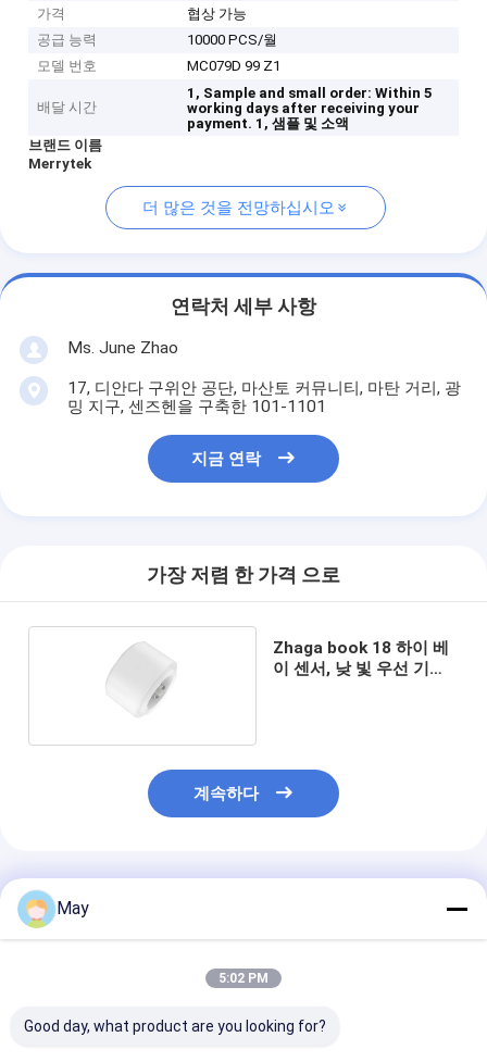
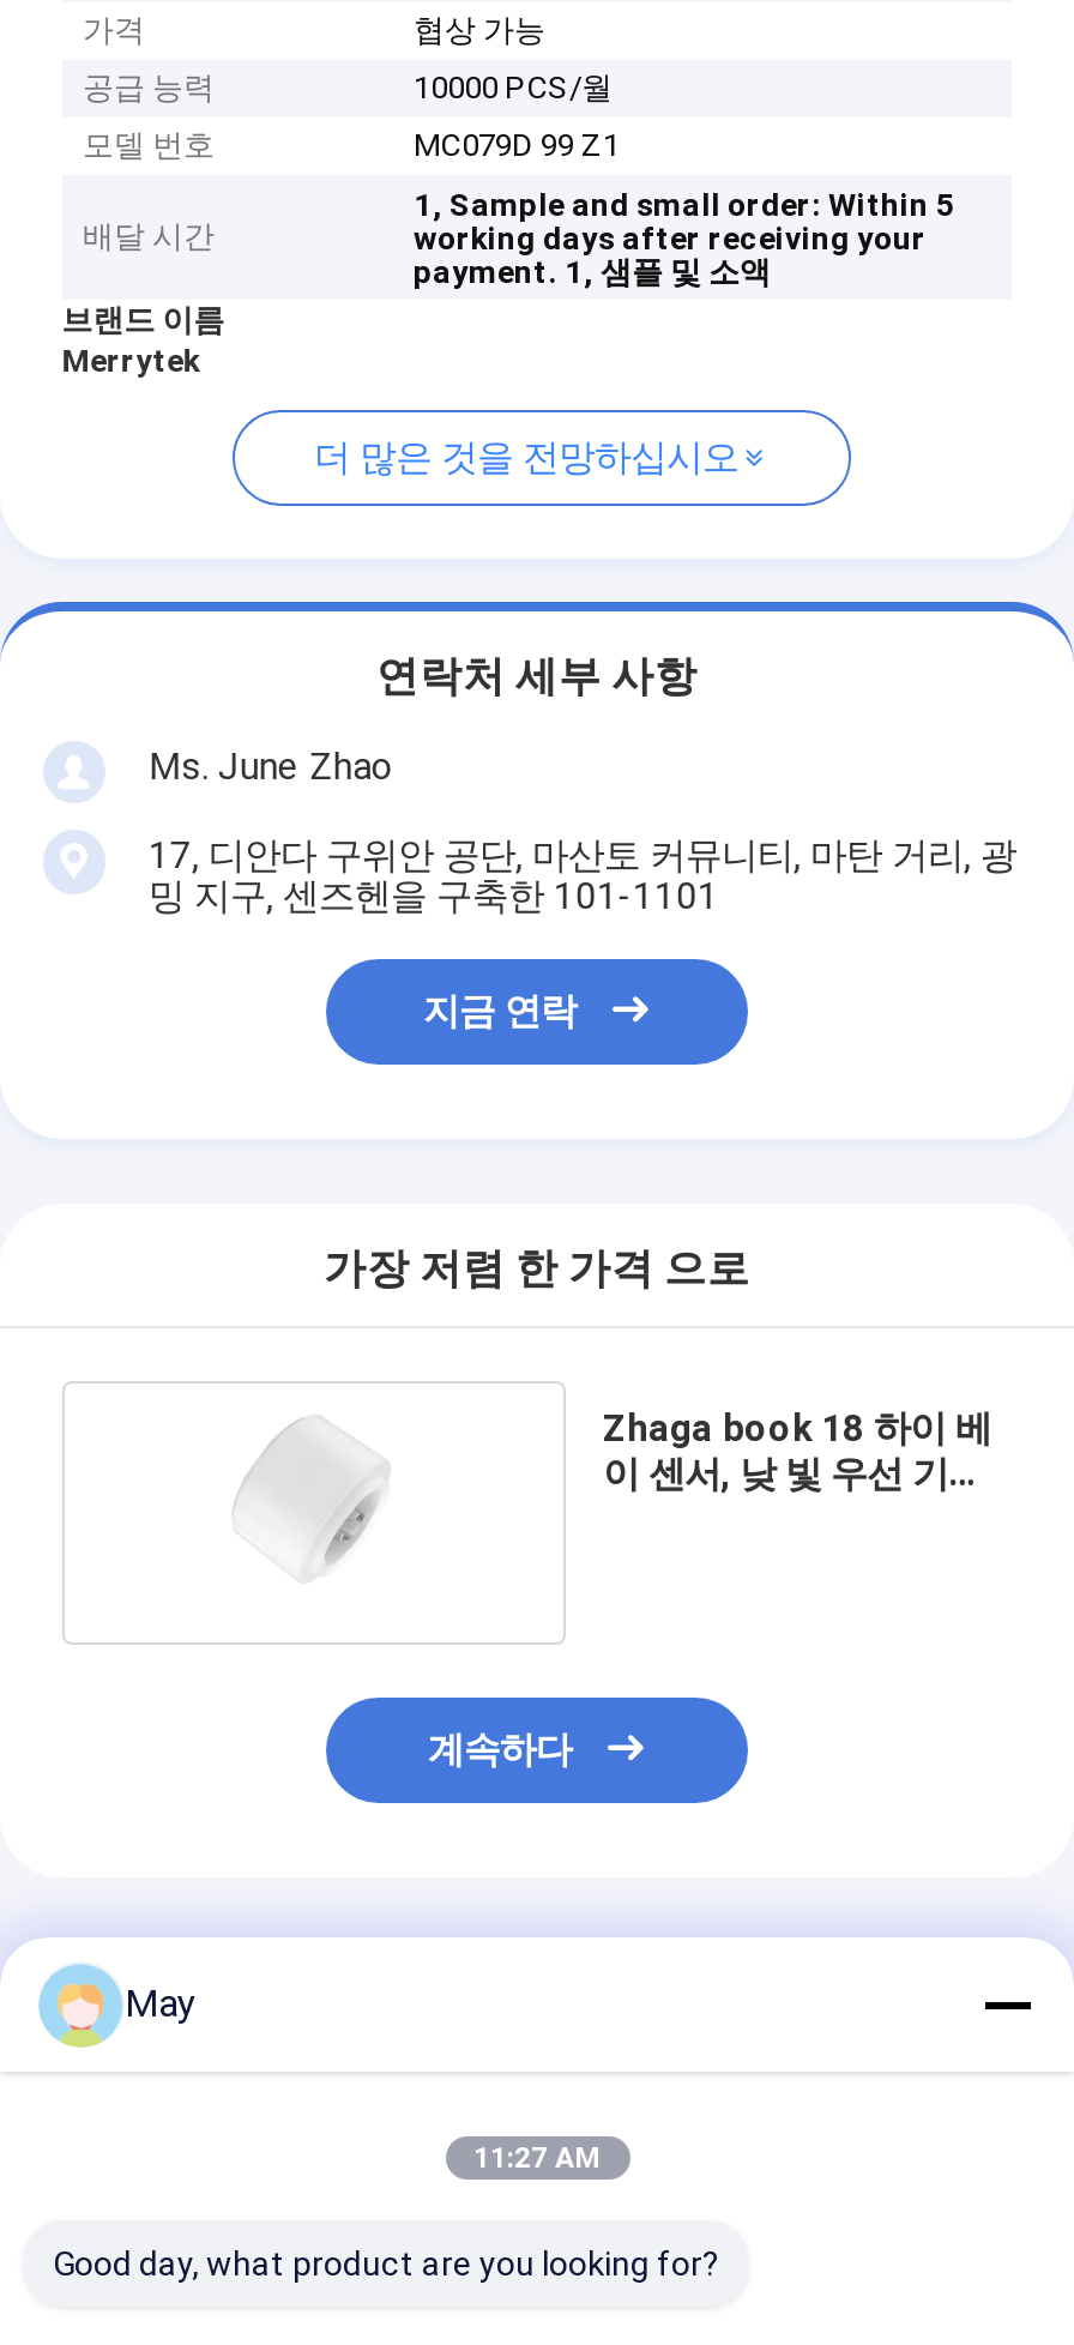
- 5:02 PM
+ 11:27 AM
